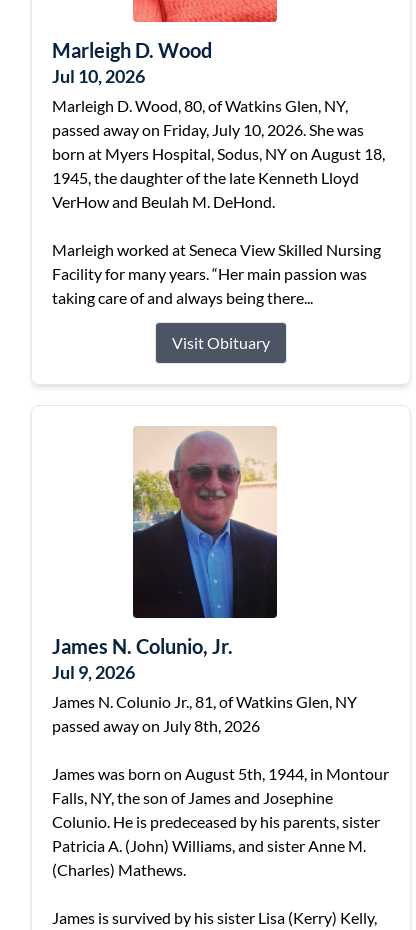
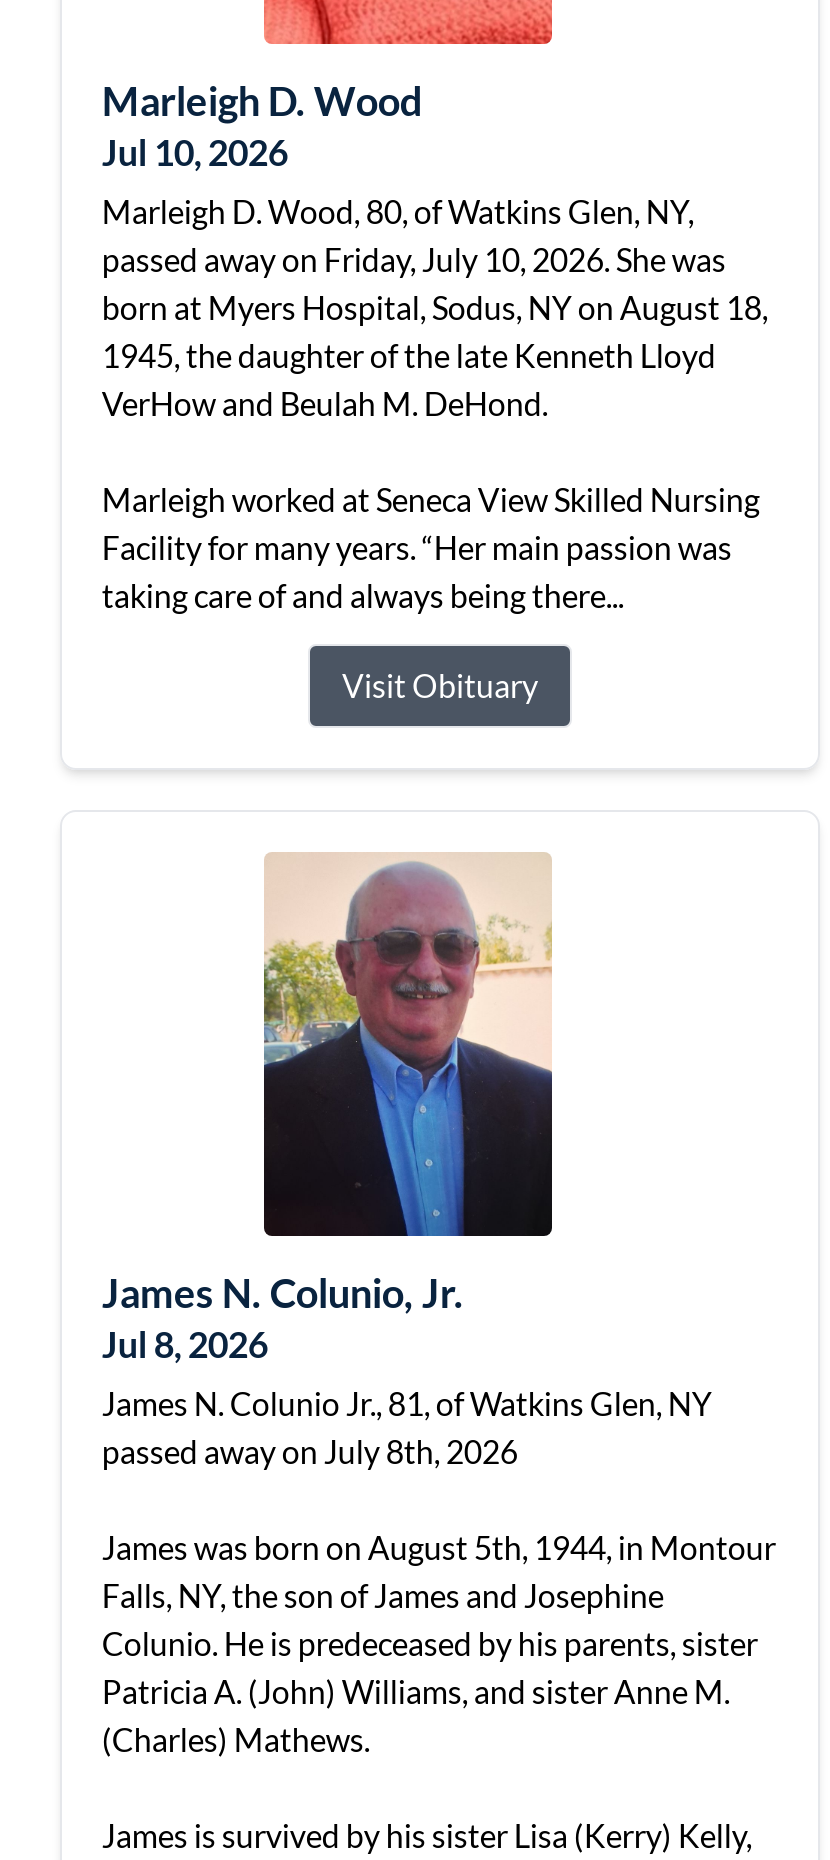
- Jul 9, 2026
+ Jul 8, 2026
